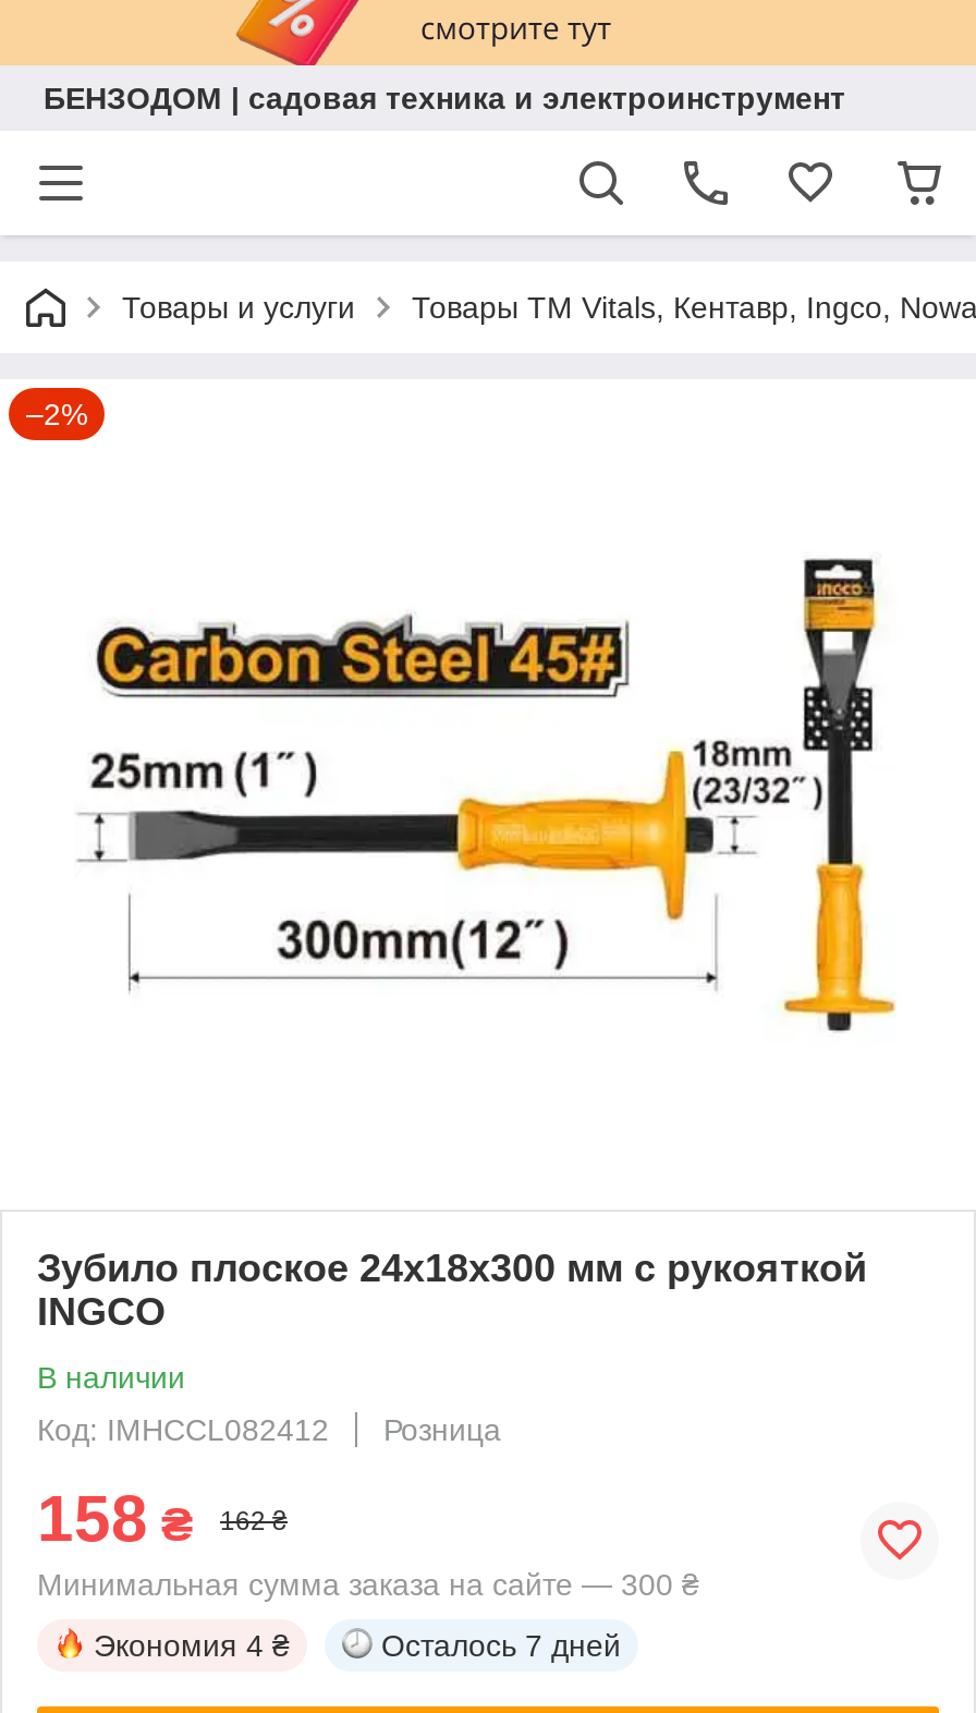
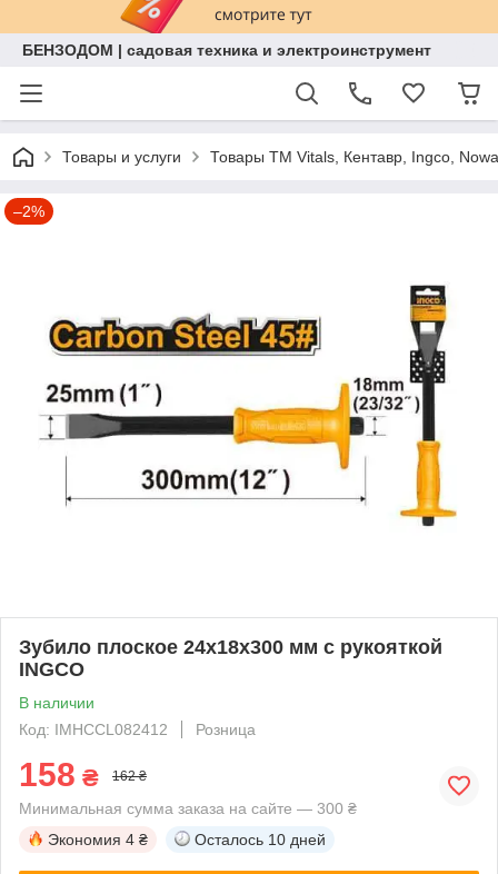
- Осталось 7 дней
+ Осталось 10 дней
